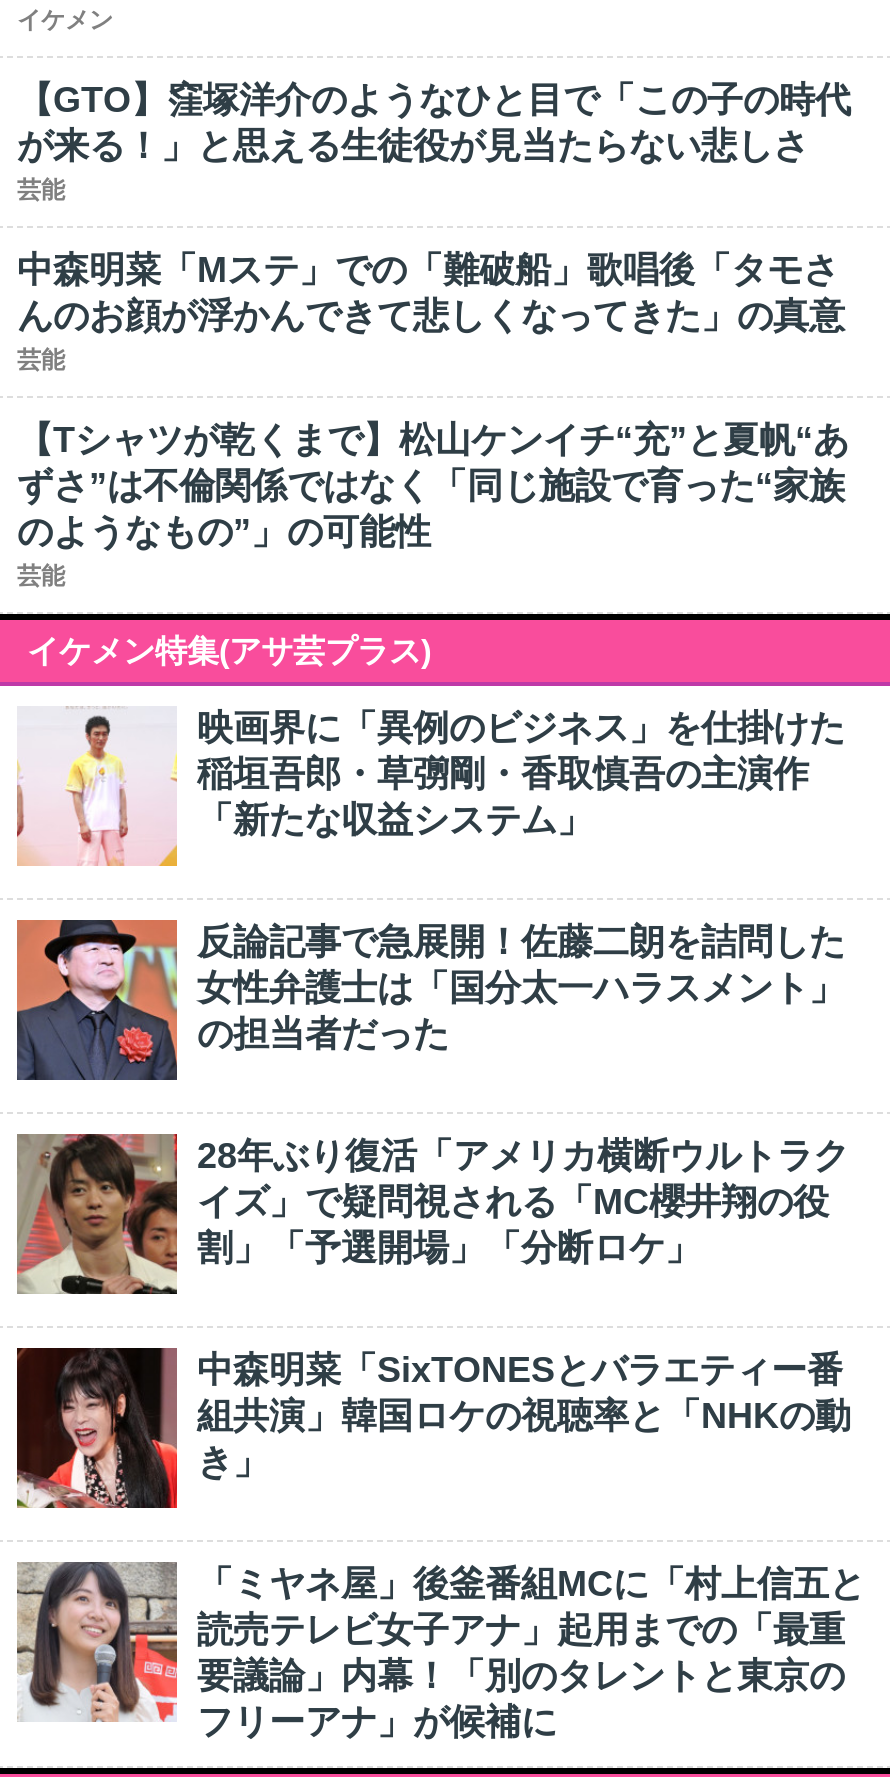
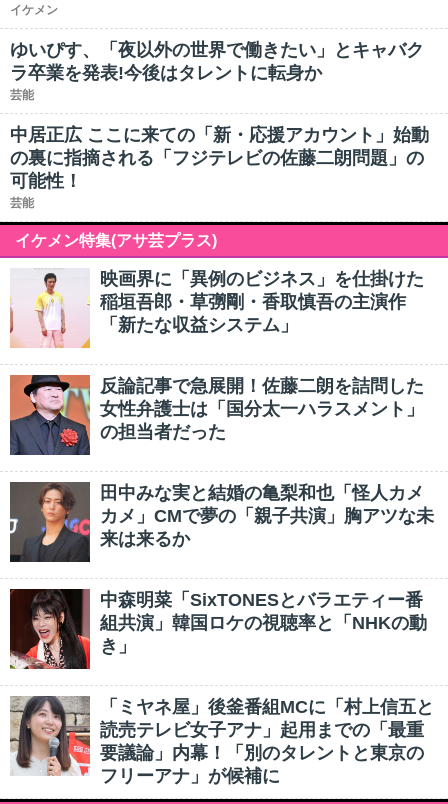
- 【GTO】窪塚洋介のようなひと目で「この子の時代
- が来る！」と思える生徒役が見当たらない悲しさ
+ ゆいぴす、「夜以外の世界で働きたい」とキャバク
+ ラ卒業を発表!今後はタレントに転身か

- 中森明菜「Mステ」での「難破船」歌唱後「タモさ
- んのお顔が浮かんできて悲しくなってきた」の真意
- 芸能
- 【Tシャツが乾くまで】松山ケンイチ“充”と夏帆“あ
- ずさ”は不倫関係ではなく「同じ施設で育った“家族
- のようなもの”」の可能性
+ 中居正広 ここに来ての「新・応援アカウント」始動
+ の裏に指摘される「フジテレビの佐藤二朗問題」の
+ 可能性！

- [image]
- 28年ぶり復活「アメリカ横断ウルトラク
- イズ」で疑問視される「MC櫻井翔の役
- 割」「予選開場」「分断ロケ」
+ [image]
+ 田中みな実と結婚の亀梨和也「怪人カメ
+ カメ」CMで夢の「親子共演」胸アツな未
+ 来は来るか
